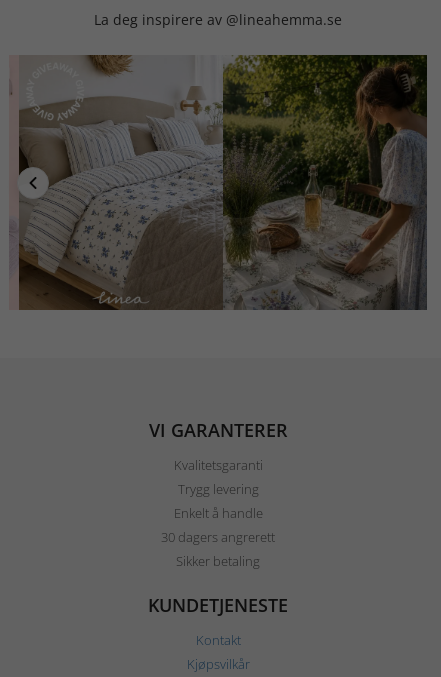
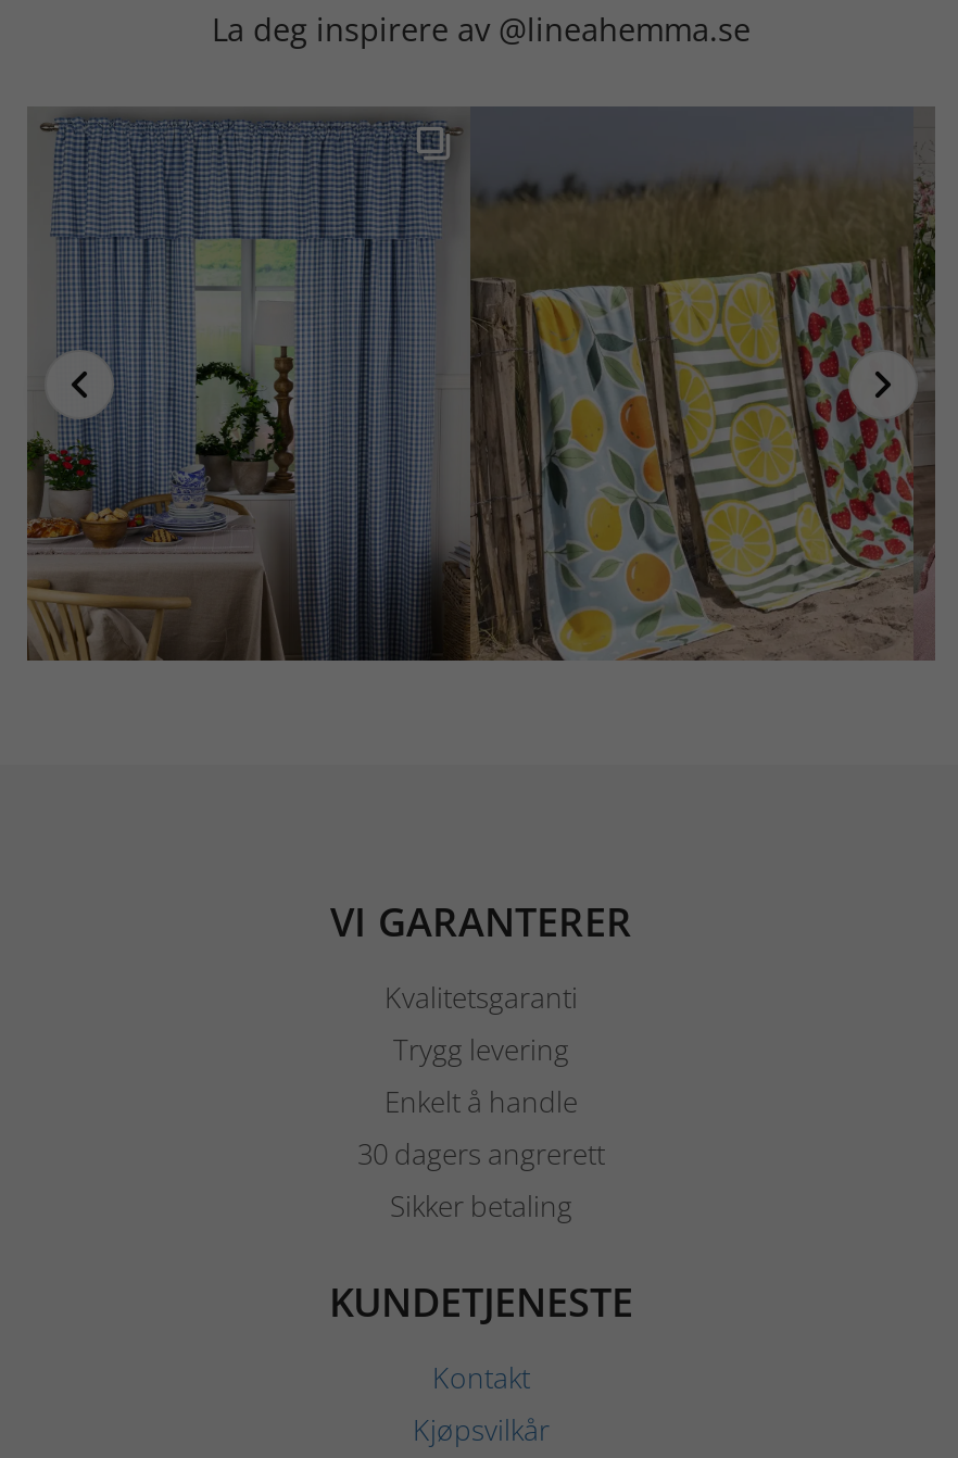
- [image]
+ [image]
